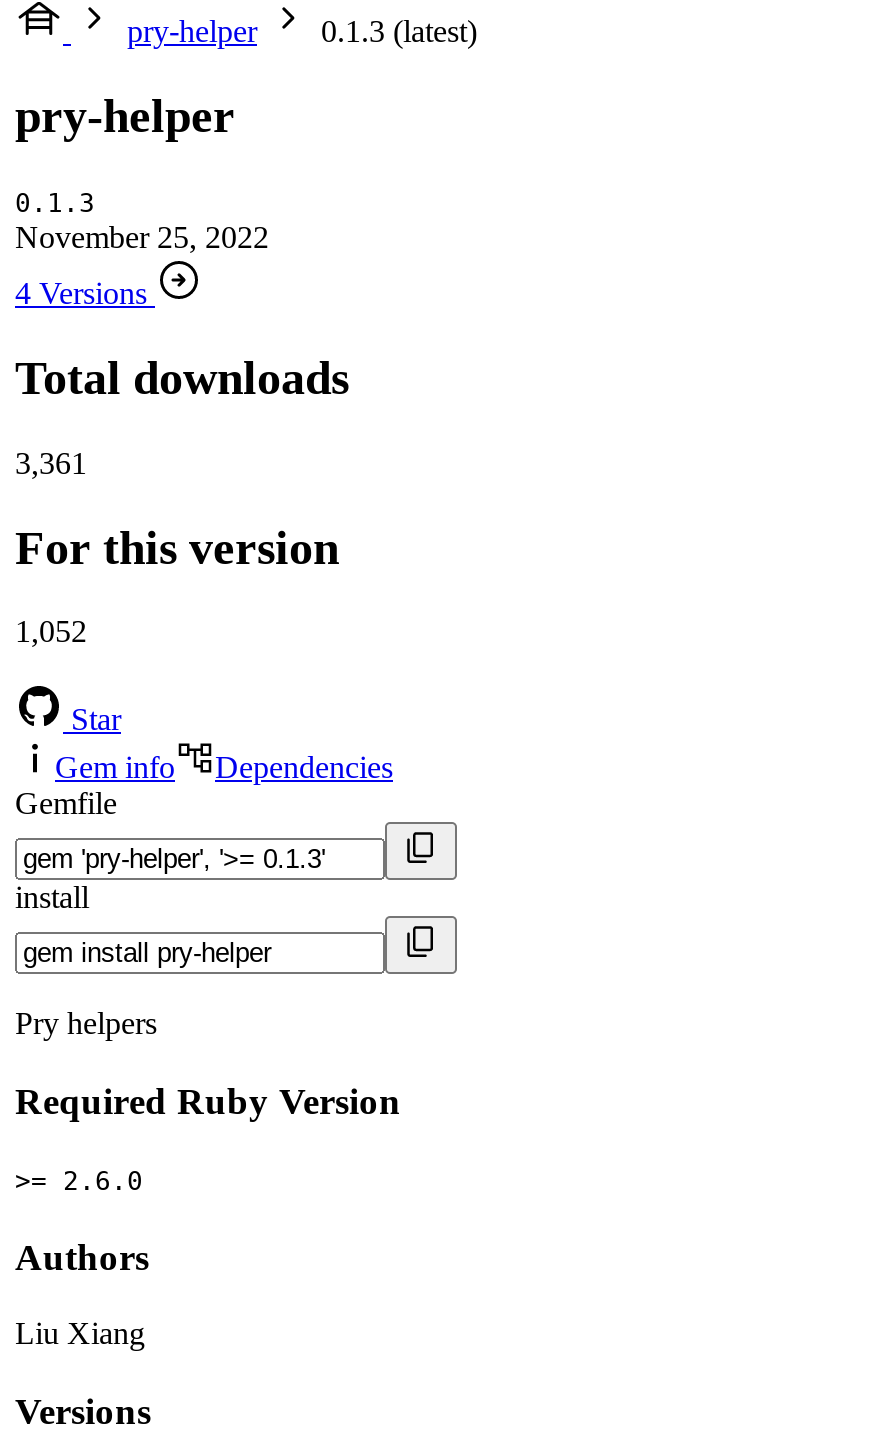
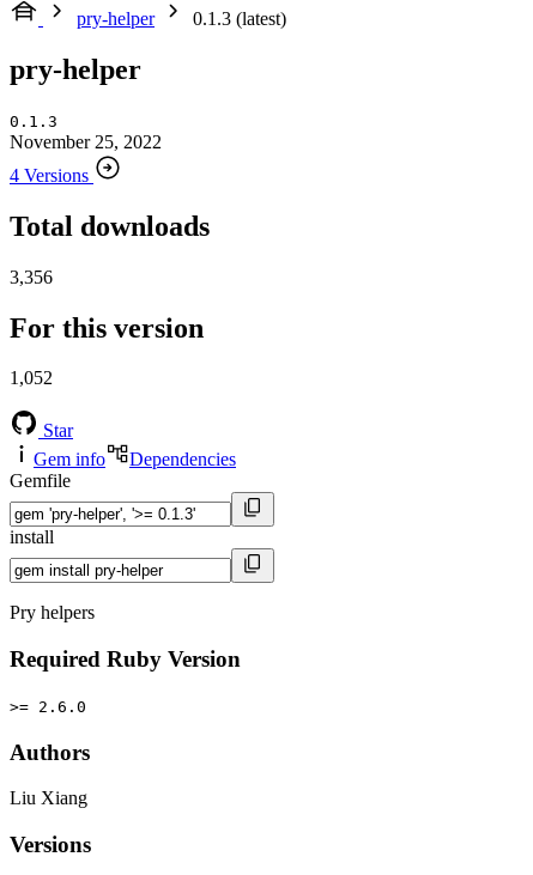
- 3,361
+ 3,356
